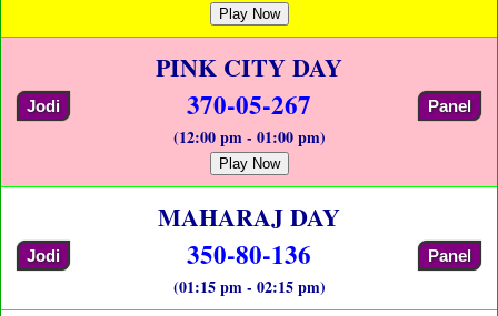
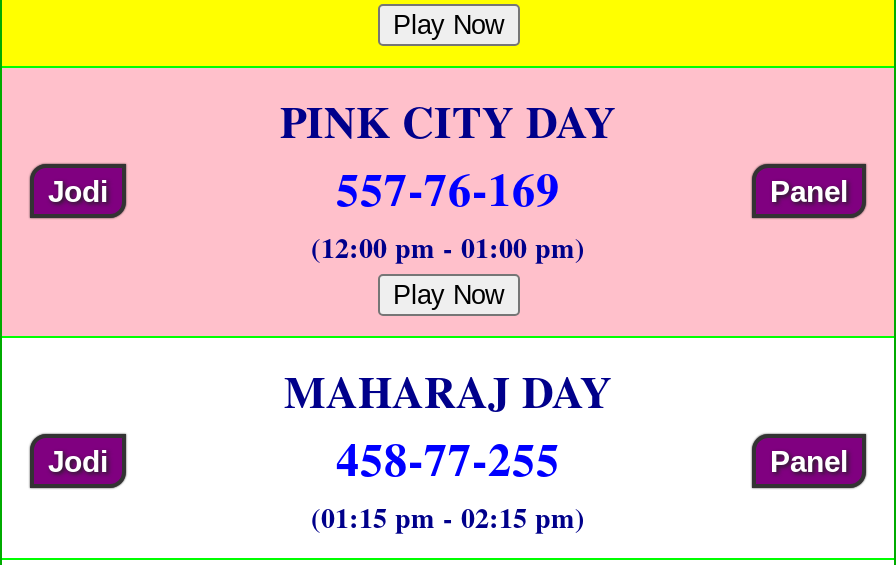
- 370-05-267
+ 557-76-169

- 350-80-136
+ 458-77-255
